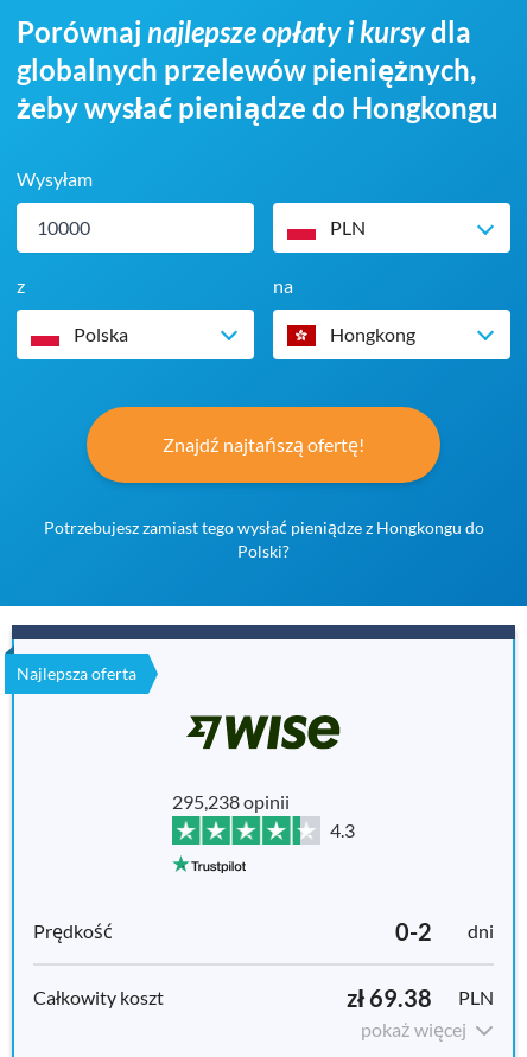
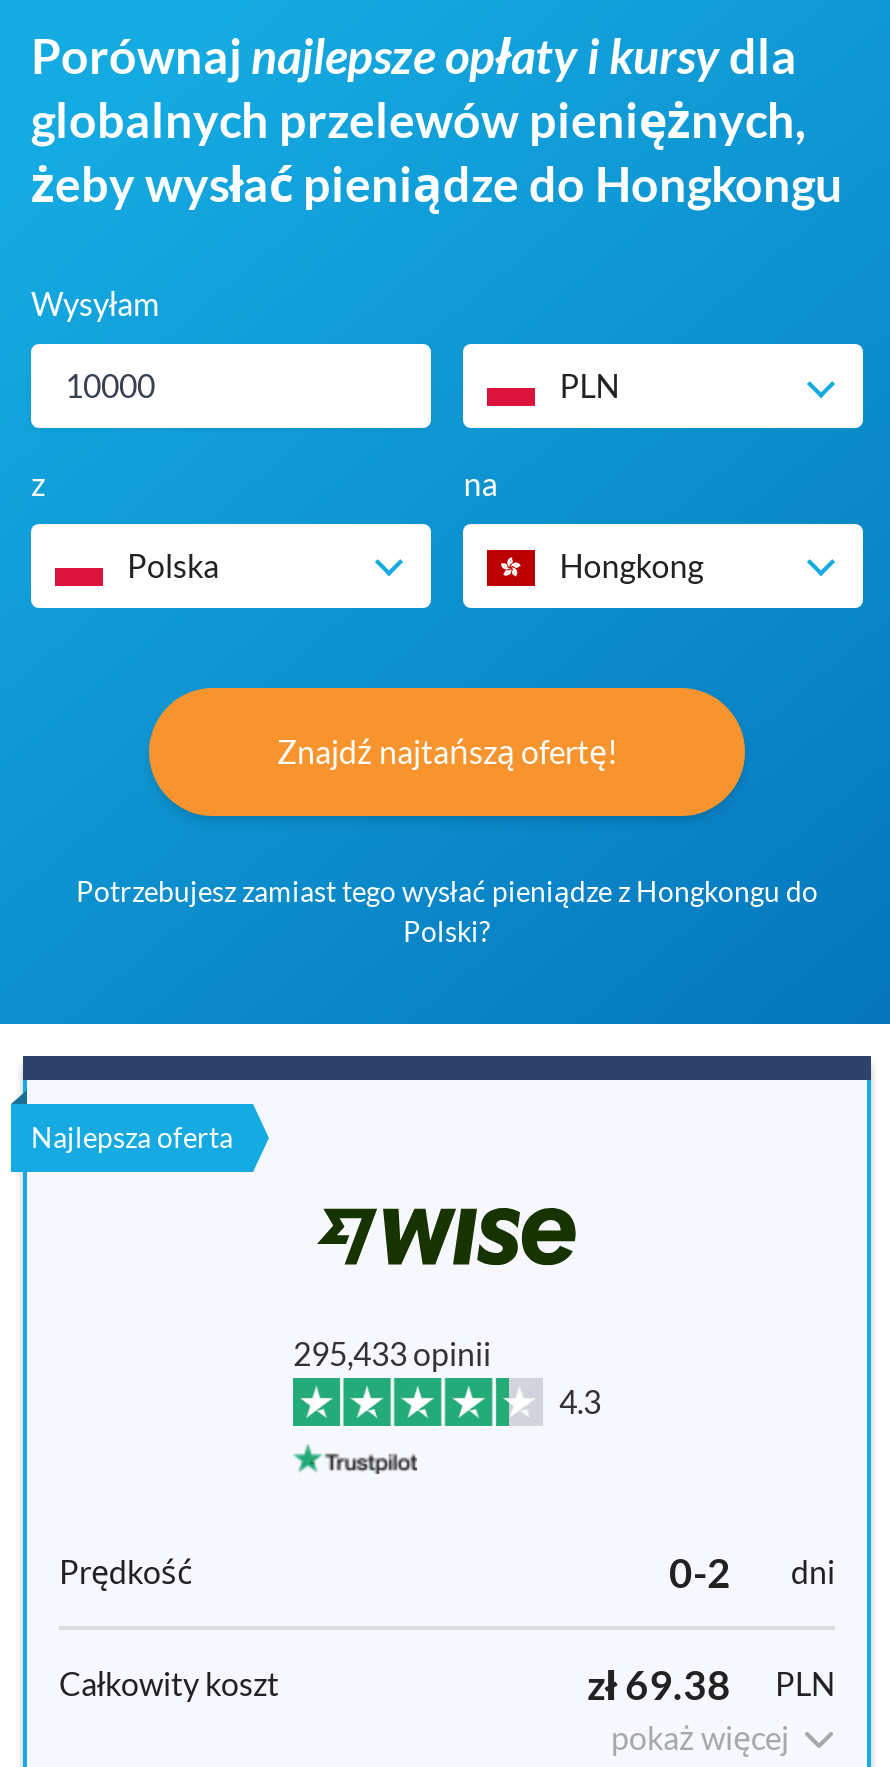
- 295,238 opinii
+ 295,433 opinii
